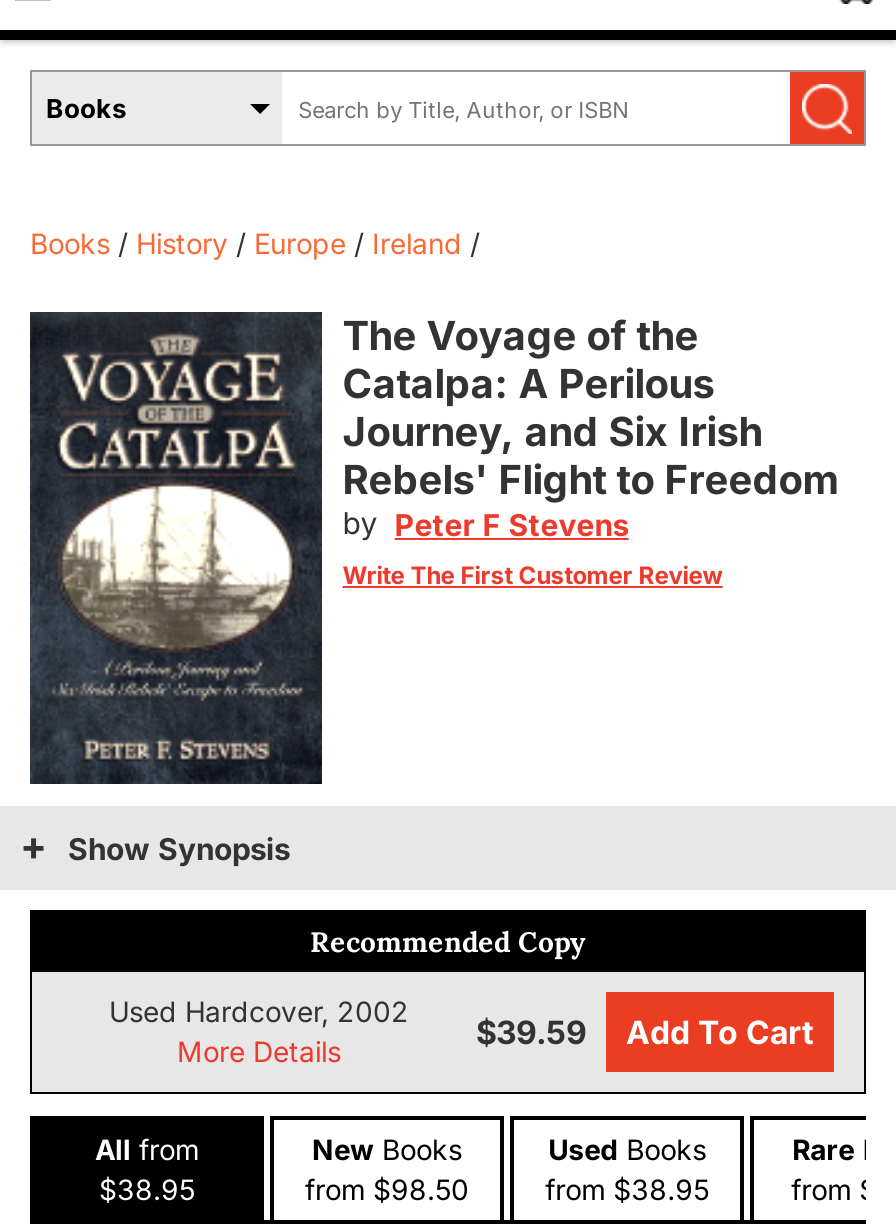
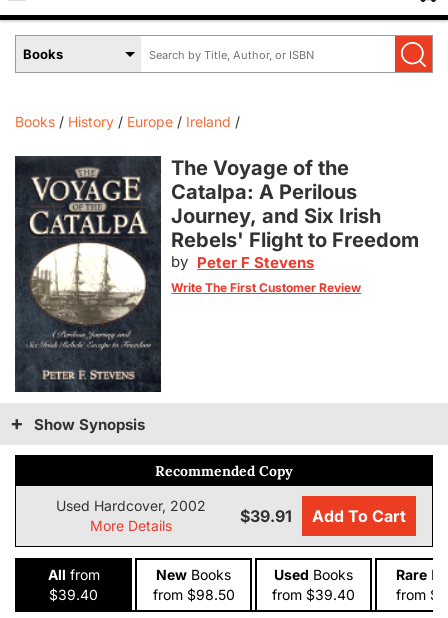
- $39.59 Add To Cart
+ $39.91 Add To Cart

- $38.95
+ $39.40

- from $38.95
+ from $39.40
